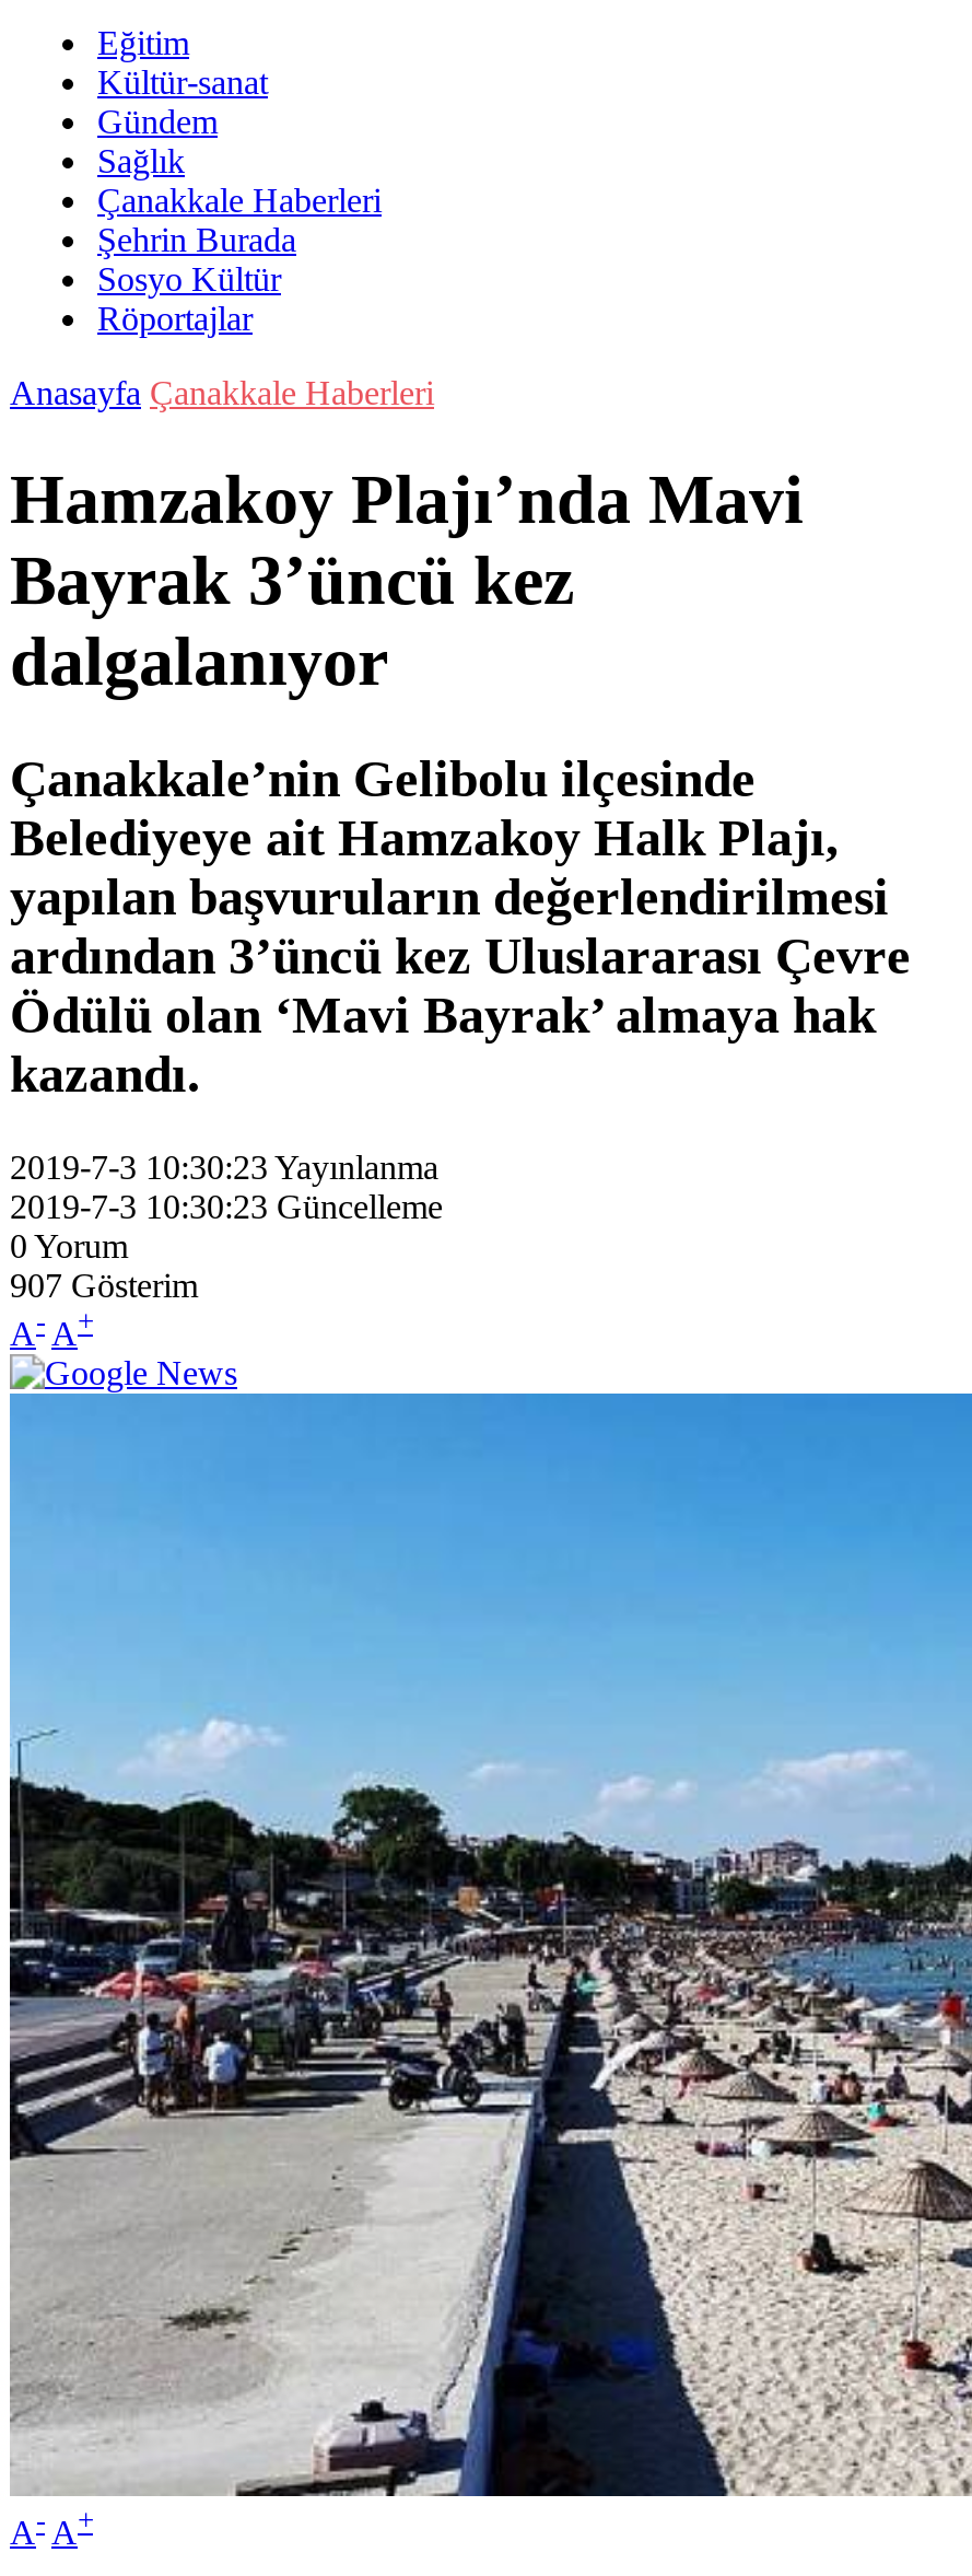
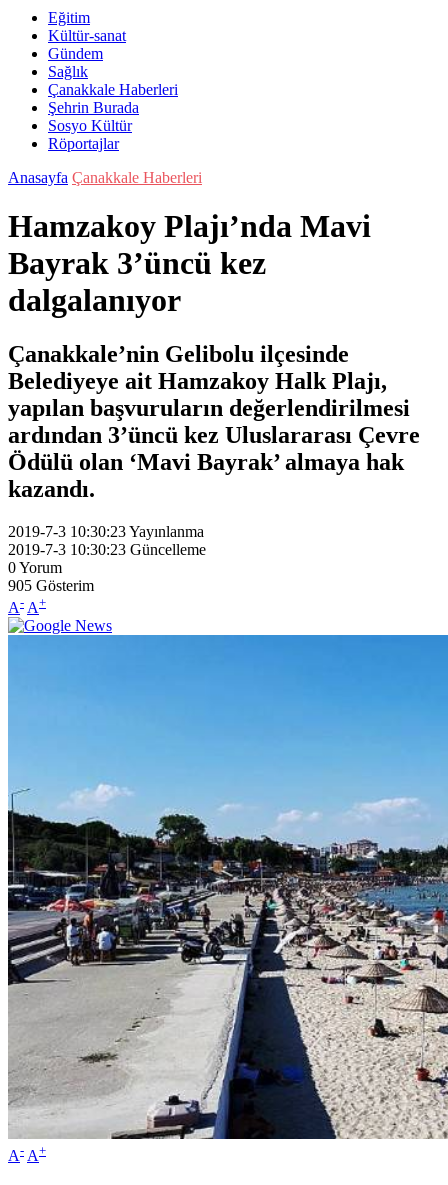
- 907 Gösterim
+ 905 Gösterim
